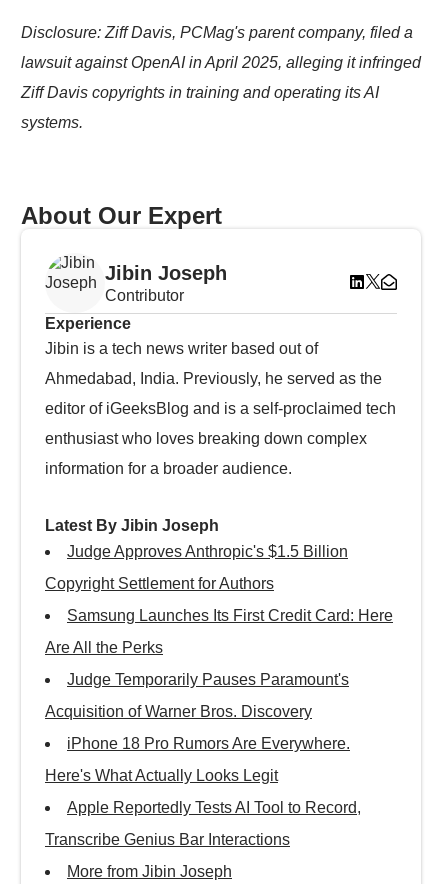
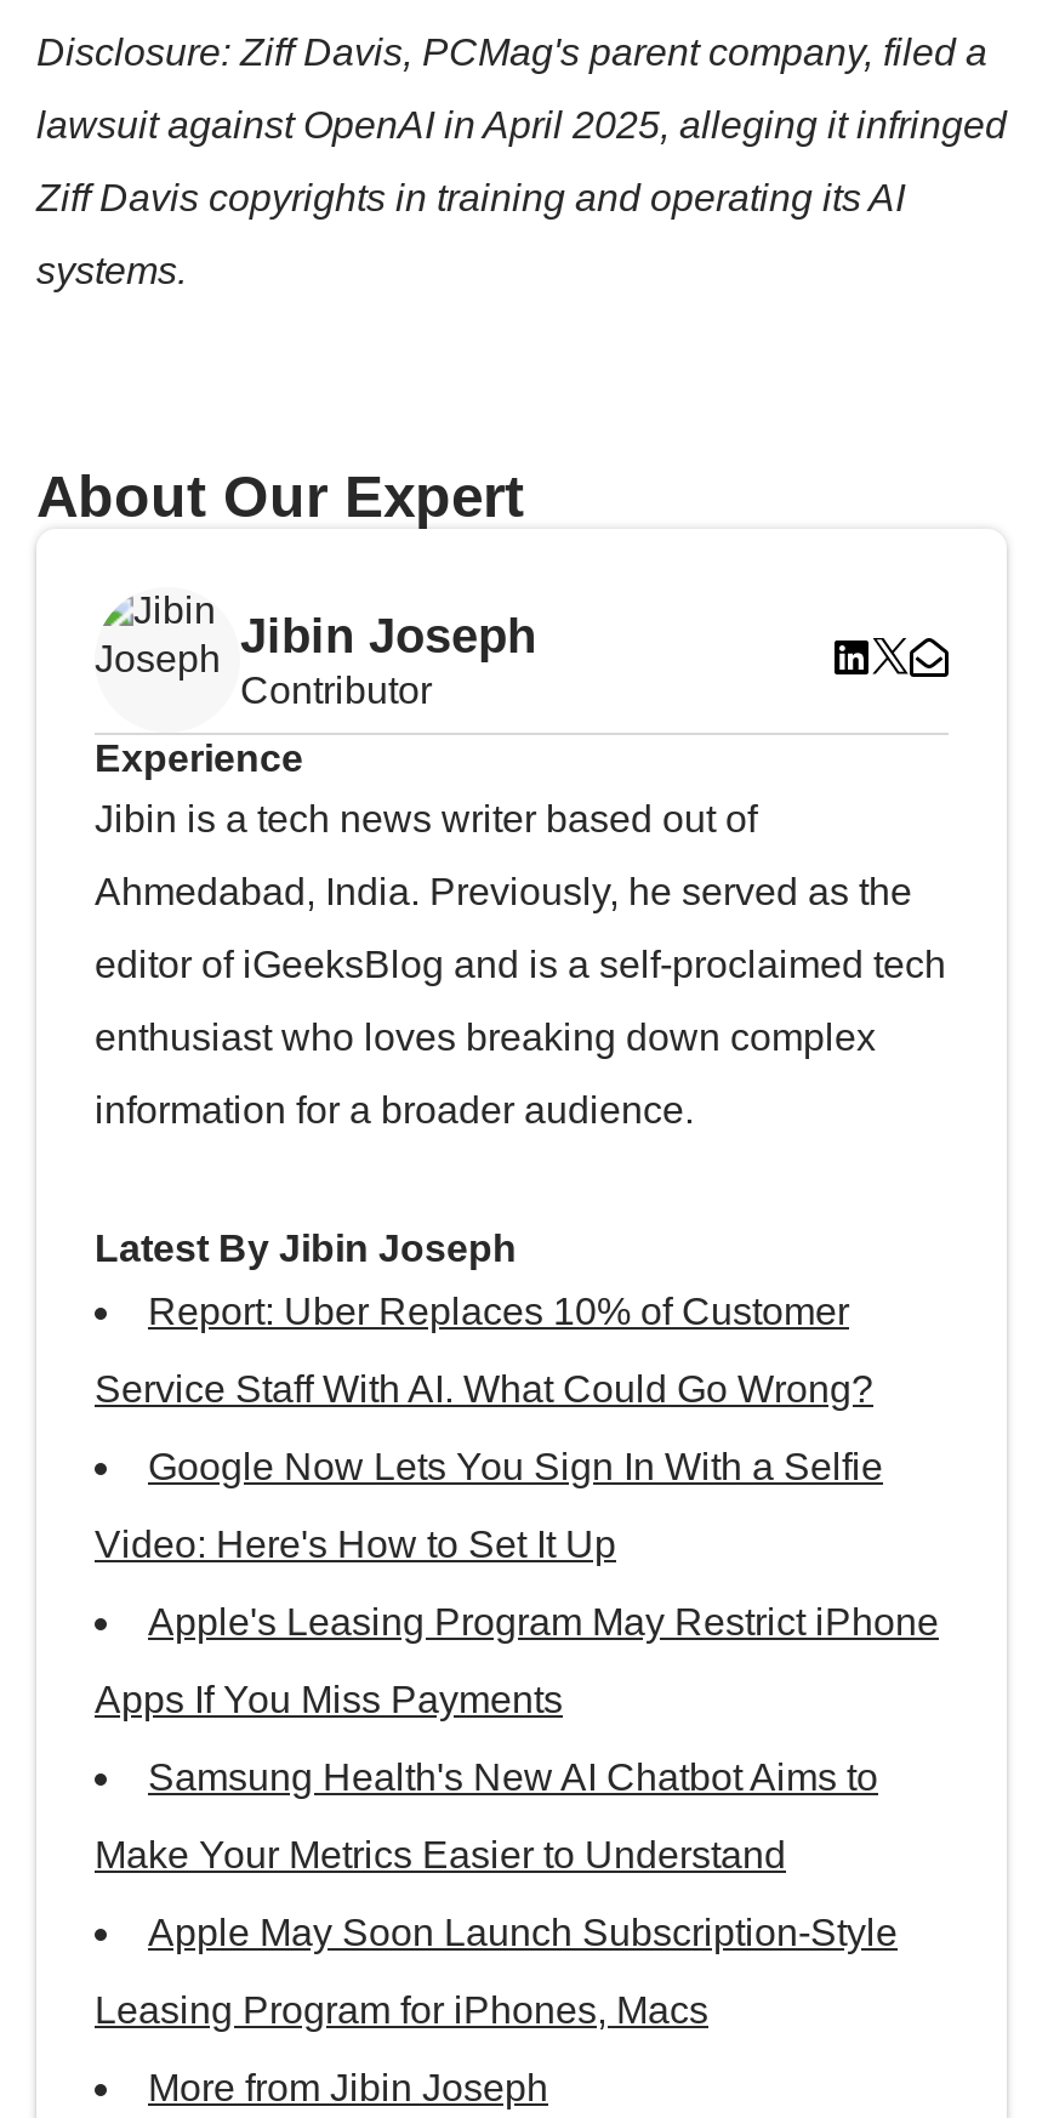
- Judge Approves Anthropic's $1.5 Billion
+ Report: Uber Replaces 10% of Customer

- Copyright Settlement for Authors
+ Service Staff With AI. What Could Go Wrong?

- Samsung Launches Its First Credit Card: Here
+ Google Now Lets You Sign In With a Selfie

- Are All the Perks
+ Video: Here's How to Set It Up

- Judge Temporarily Pauses Paramount's
+ Apple's Leasing Program May Restrict iPhone

- Acquisition of Warner Bros. Discovery
+ Apps If You Miss Payments

- iPhone 18 Pro Rumors Are Everywhere.
+ Samsung Health's New AI Chatbot Aims to

- Here's What Actually Looks Legit
+ Make Your Metrics Easier to Understand

- Apple Reportedly Tests AI Tool to Record,
+ Apple May Soon Launch Subscription-Style

- Transcribe Genius Bar Interactions
+ Leasing Program for iPhones, Macs
